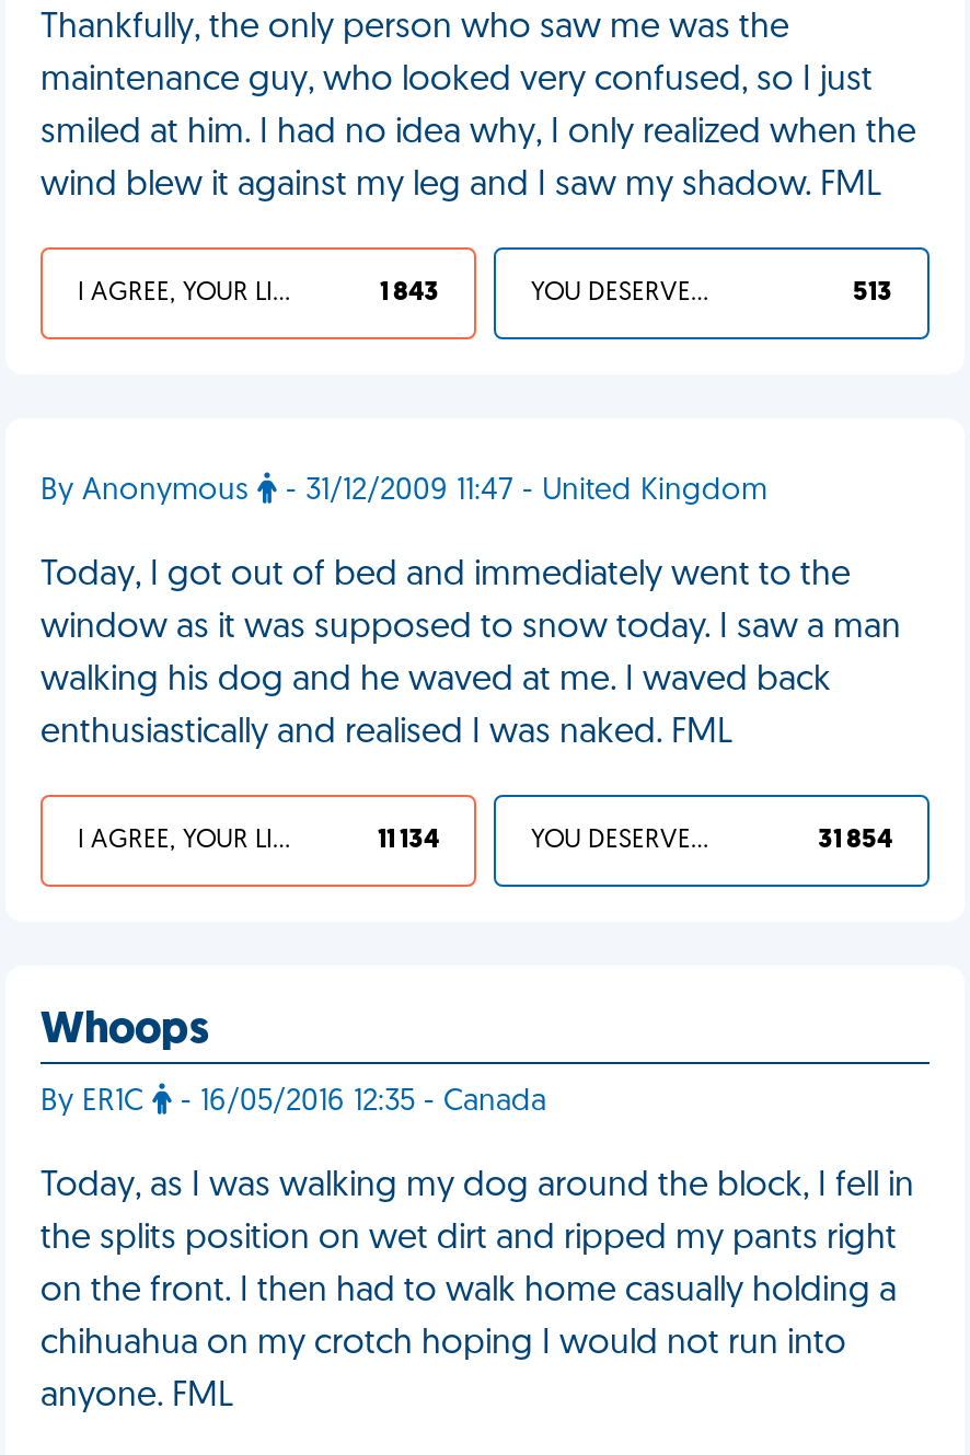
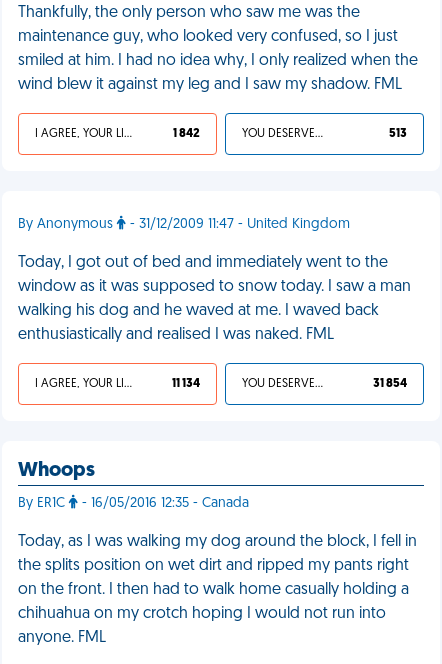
- 1 843
+ 1 842
